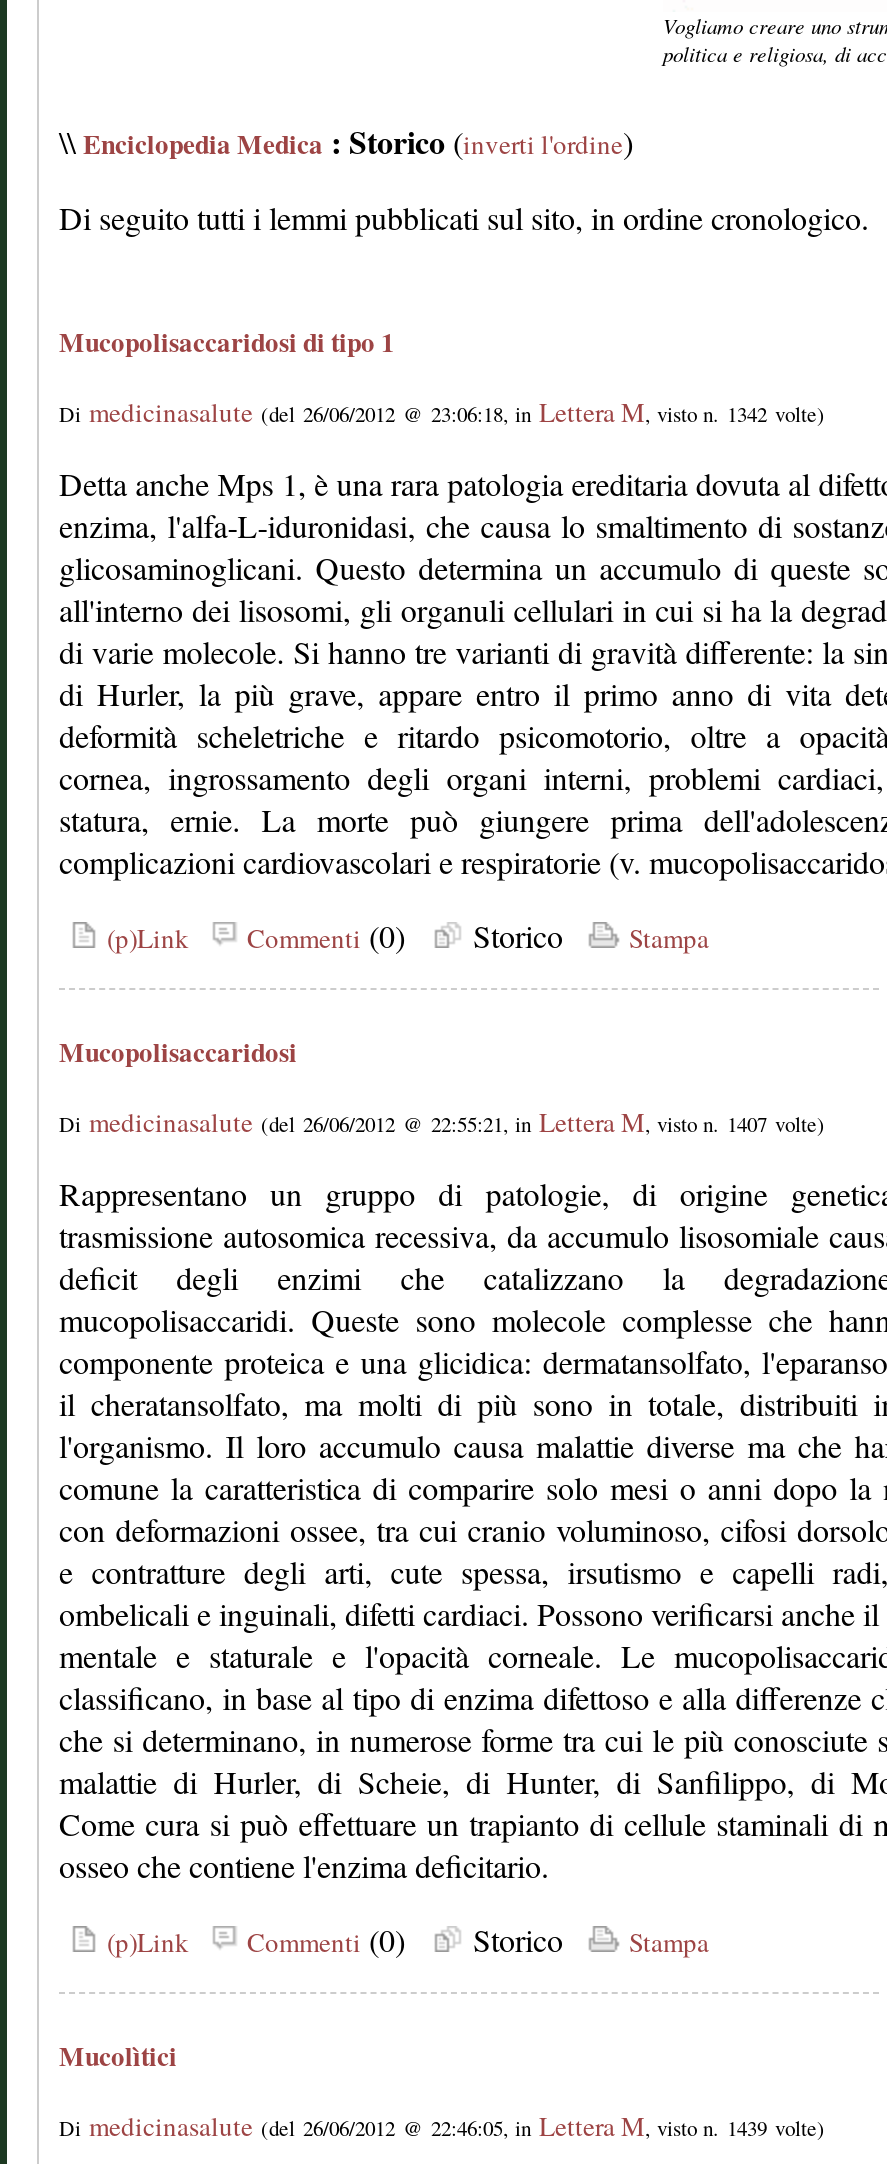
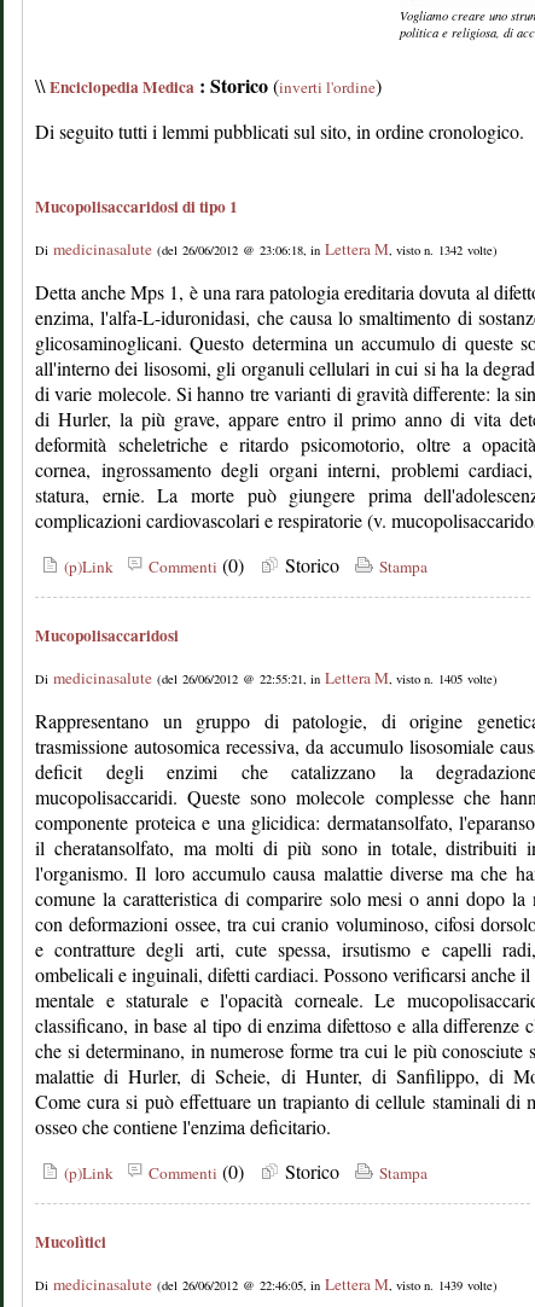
- Di medicinasalute (del 26/06/2012 @ 22:55:21, in Lettera M, visto n. 1407 volte)
+ Di medicinasalute (del 26/06/2012 @ 22:55:21, in Lettera M, visto n. 1405 volte)
